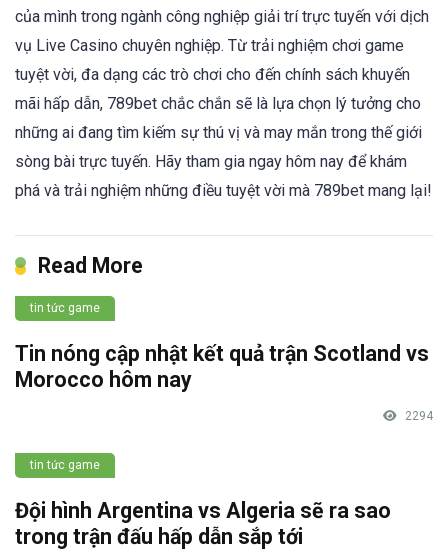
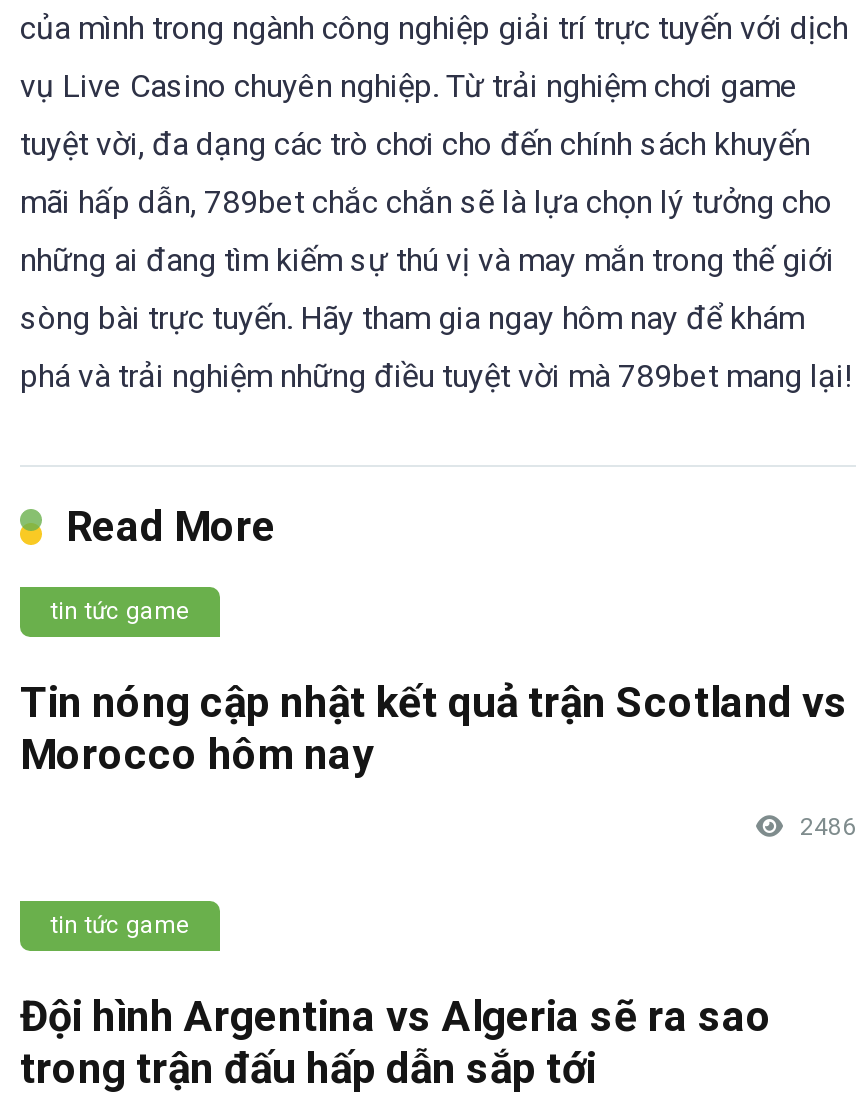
- 2294
+ 2486
